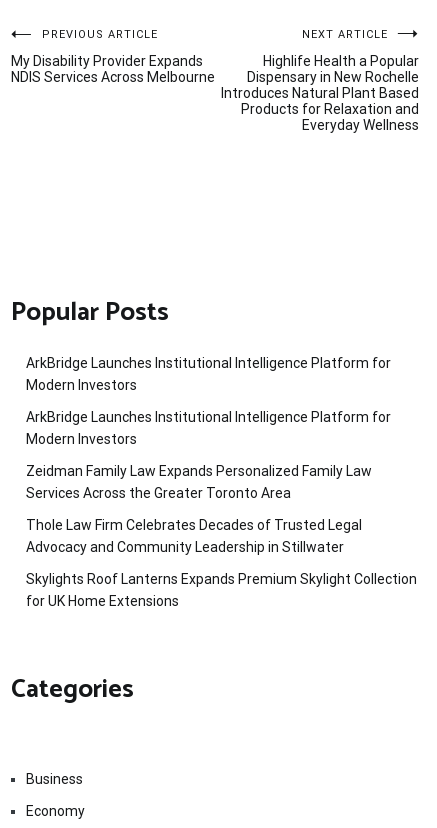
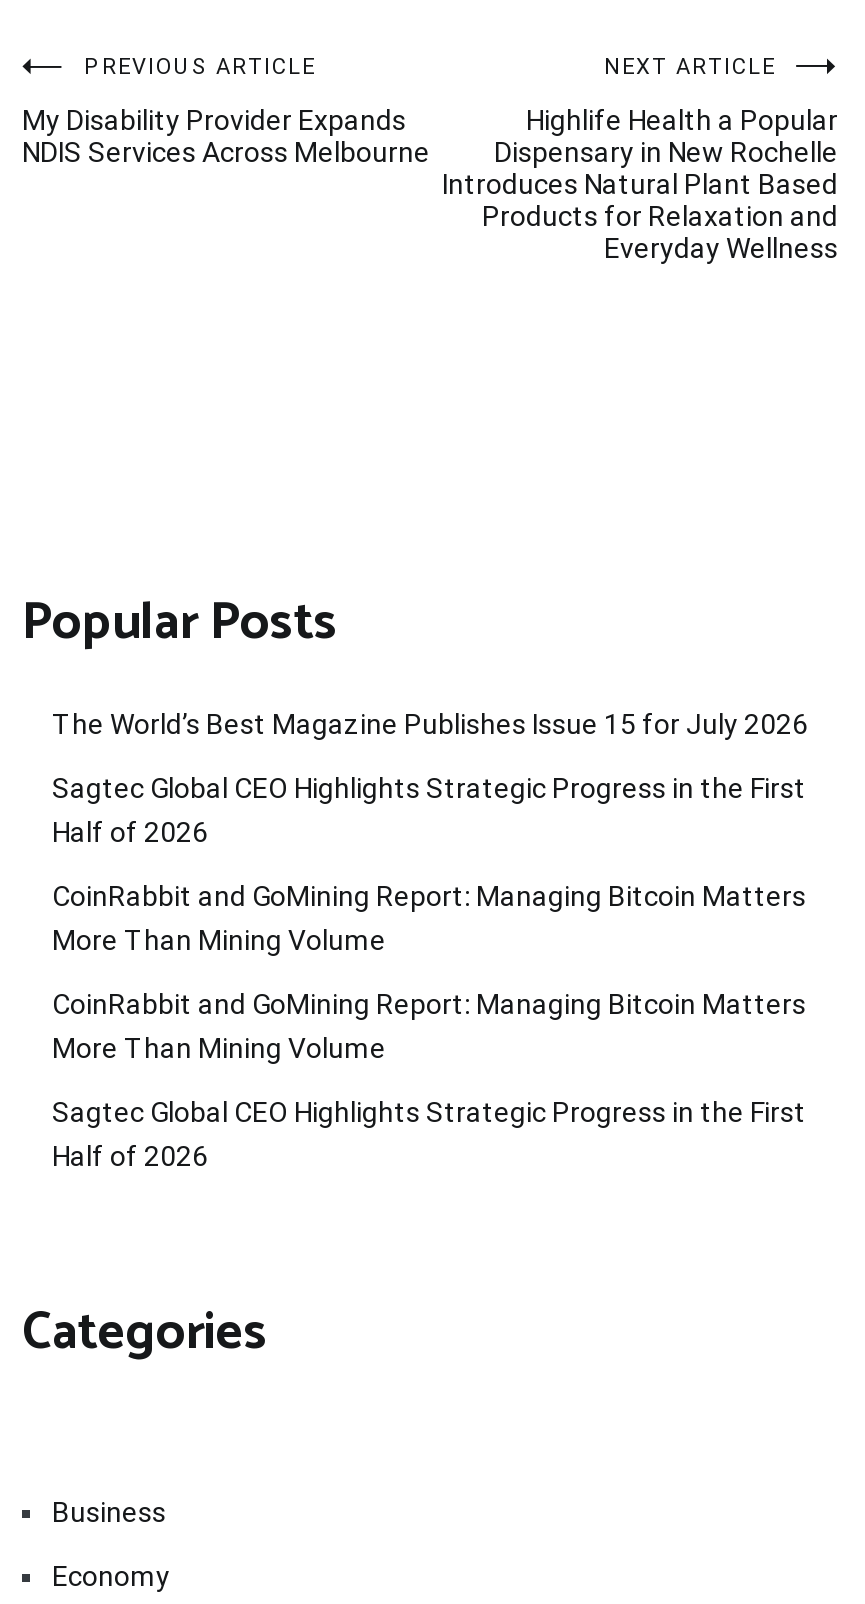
- ArkBridge Launches Institutional Intelligence Platform for
- Modern Investors
+ The World’s Best Magazine Publishes Issue 15 for July 2026

- ArkBridge Launches Institutional Intelligence Platform for
- Modern Investors
+ Sagtec Global CEO Highlights Strategic Progress in the First
+ Half of 2026

- Zeidman Family Law Expands Personalized Family Law
- Services Across the Greater Toronto Area
+ CoinRabbit and GoMining Report: Managing Bitcoin Matters
+ More Than Mining Volume

- Thole Law Firm Celebrates Decades of Trusted Legal
- Advocacy and Community Leadership in Stillwater
+ CoinRabbit and GoMining Report: Managing Bitcoin Matters
+ More Than Mining Volume

- Skylights Roof Lanterns Expands Premium Skylight Collection
- for UK Home Extensions
+ Sagtec Global CEO Highlights Strategic Progress in the First
+ Half of 2026
